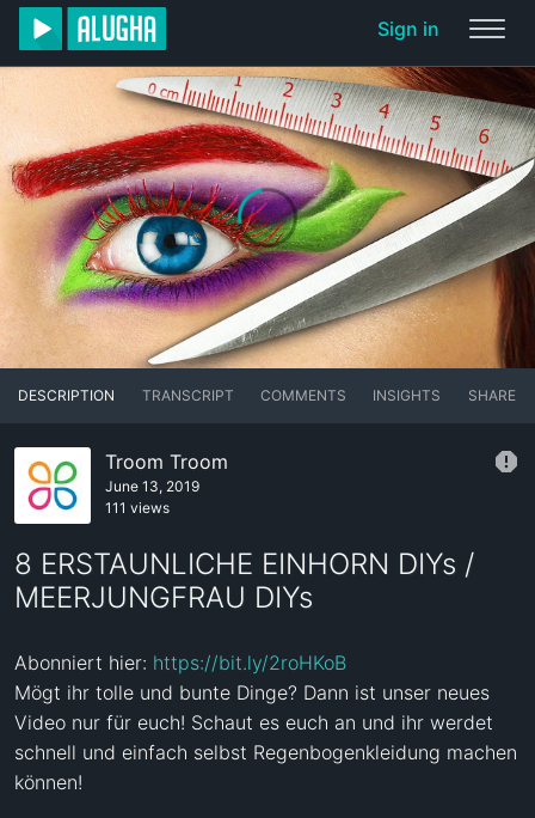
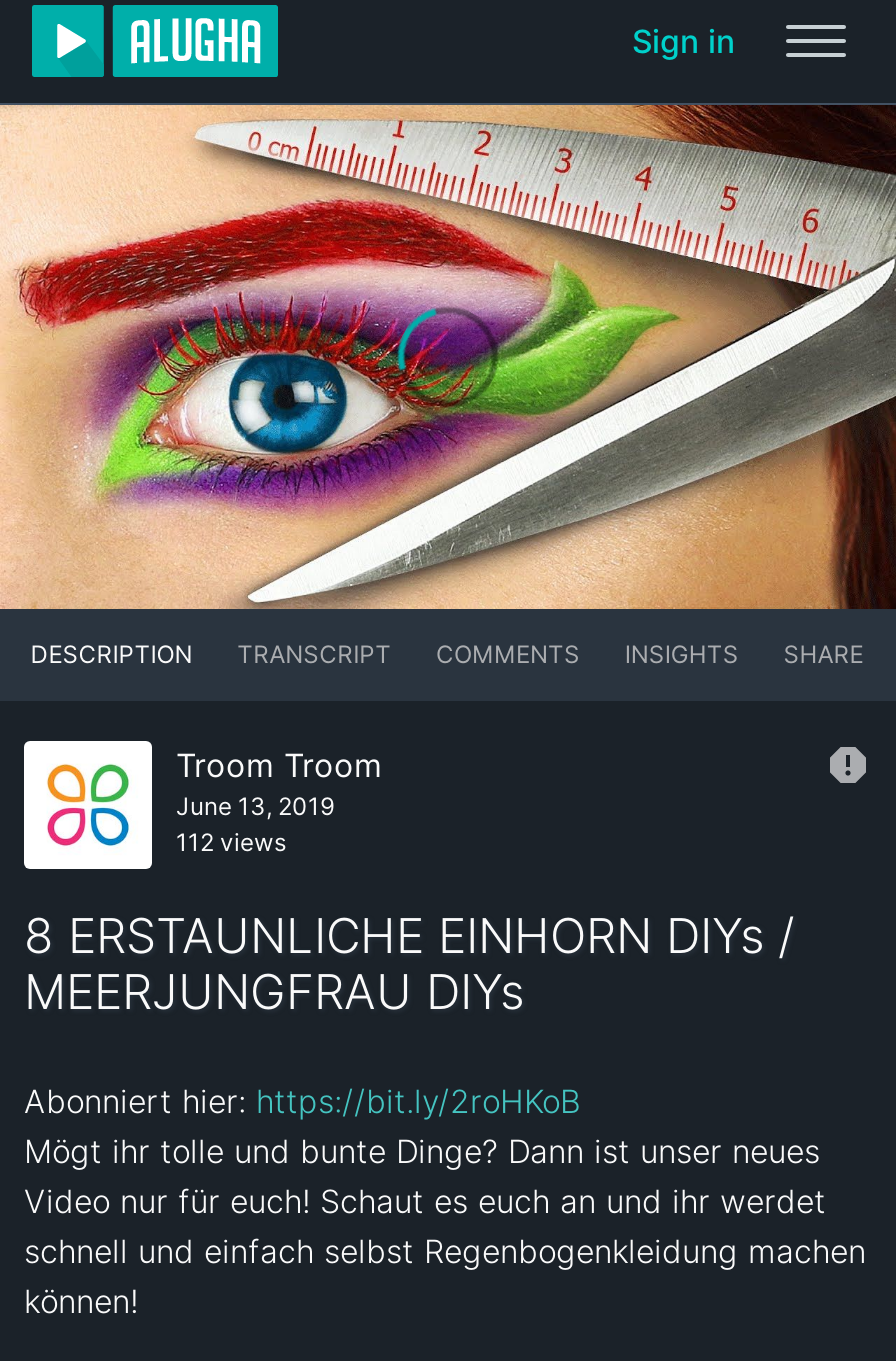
- 111 views
+ 112 views
